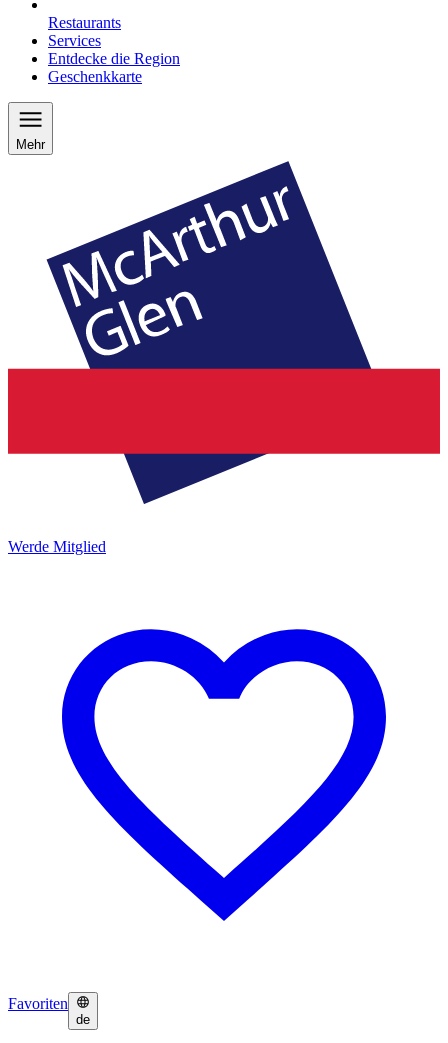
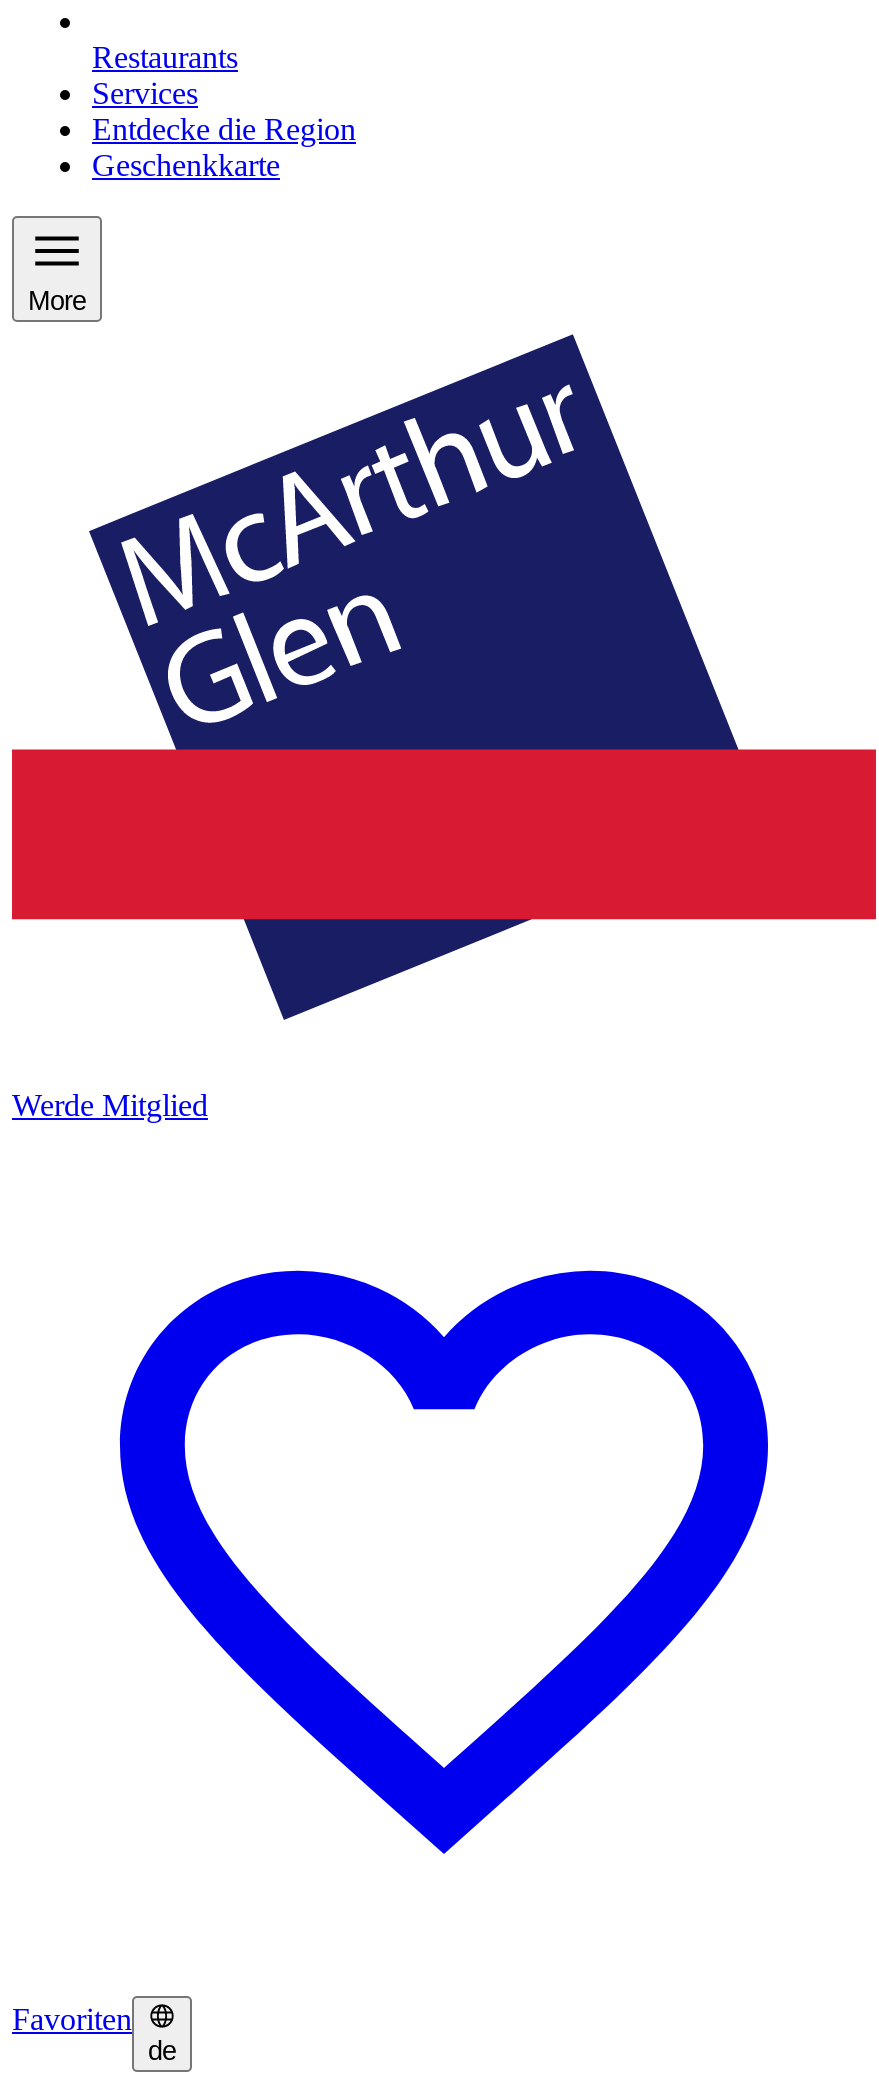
- Mehr
+ More
